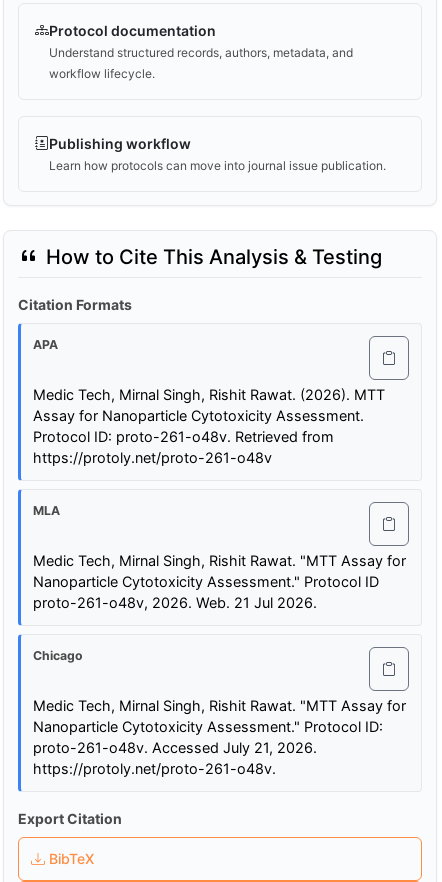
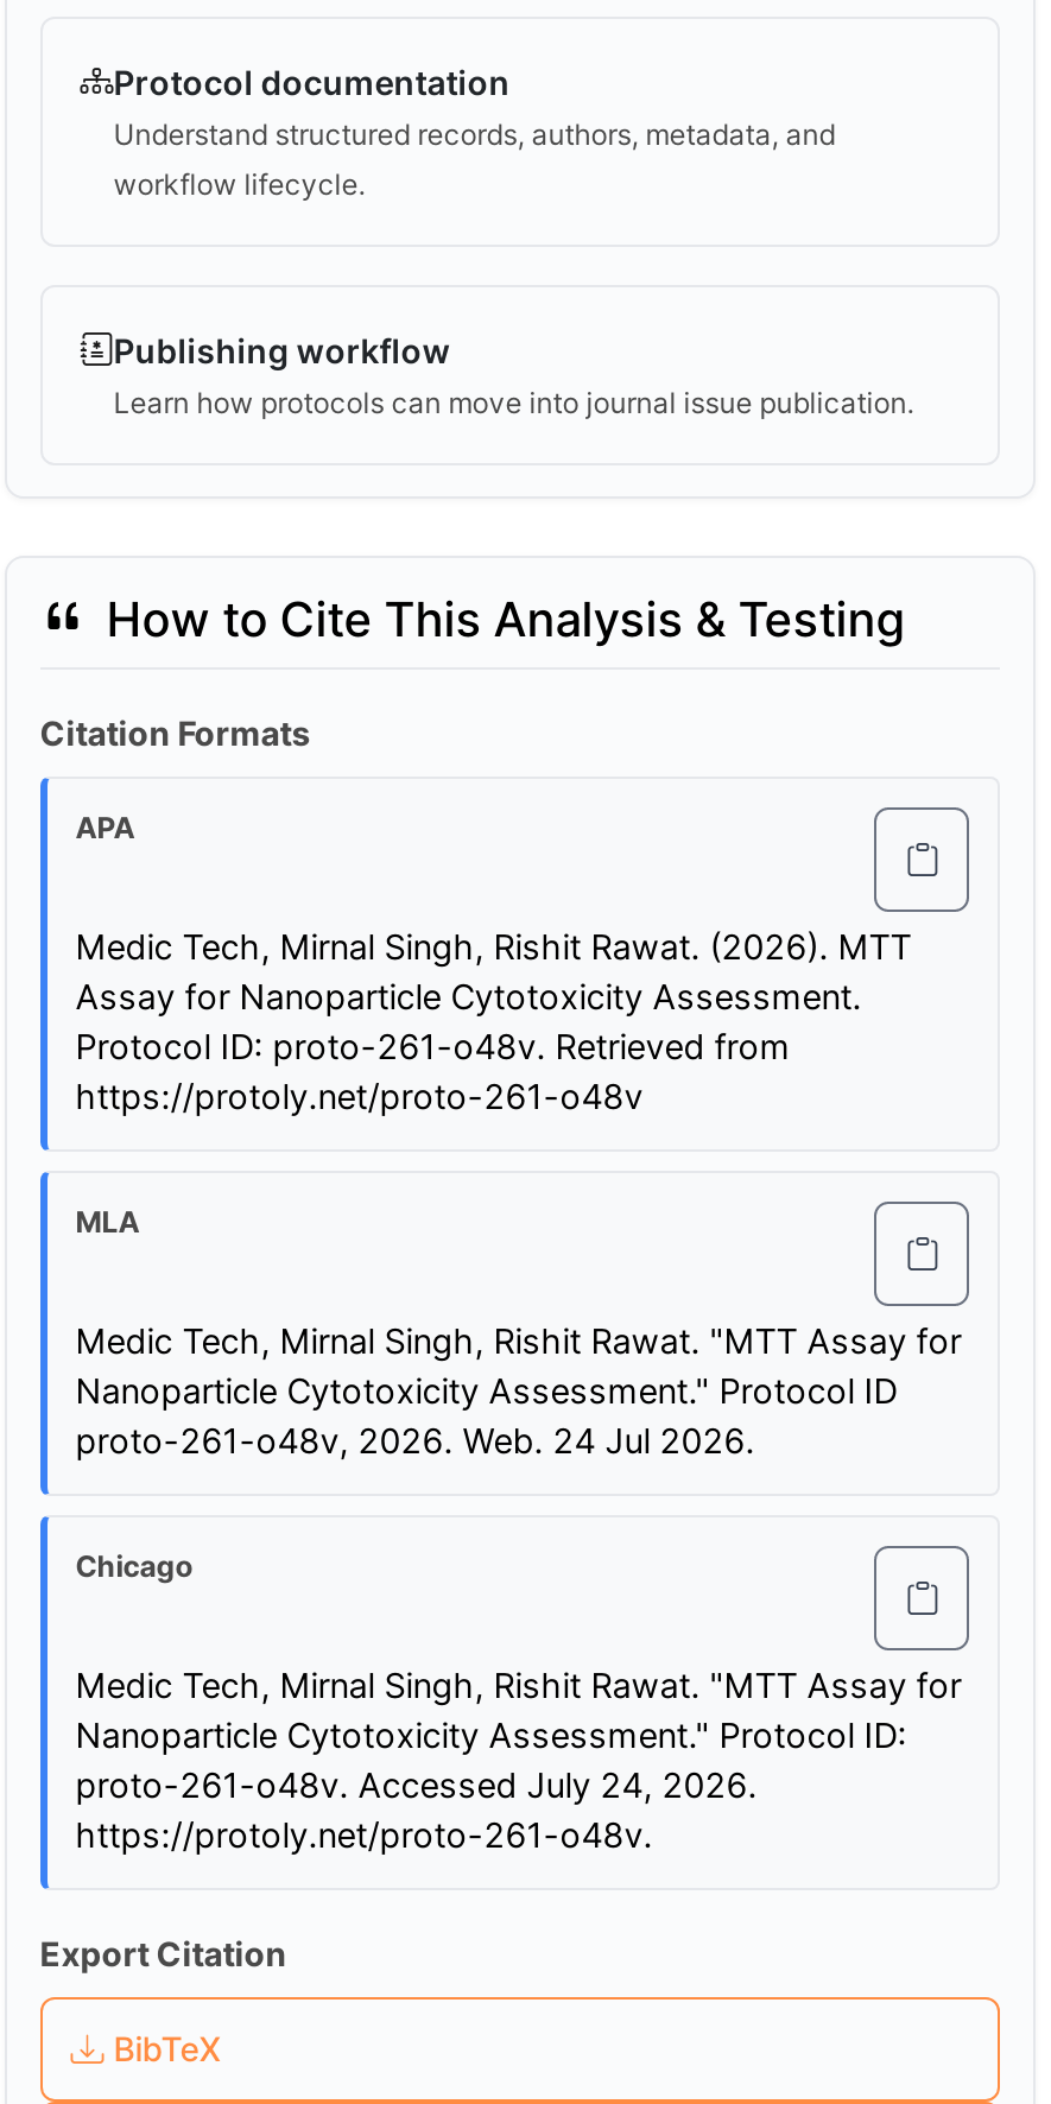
- proto-261-o48v, 2026. Web. 21 Jul 2026.
+ proto-261-o48v, 2026. Web. 24 Jul 2026.

- proto-261-o48v. Accessed July 21, 2026.
+ proto-261-o48v. Accessed July 24, 2026.
